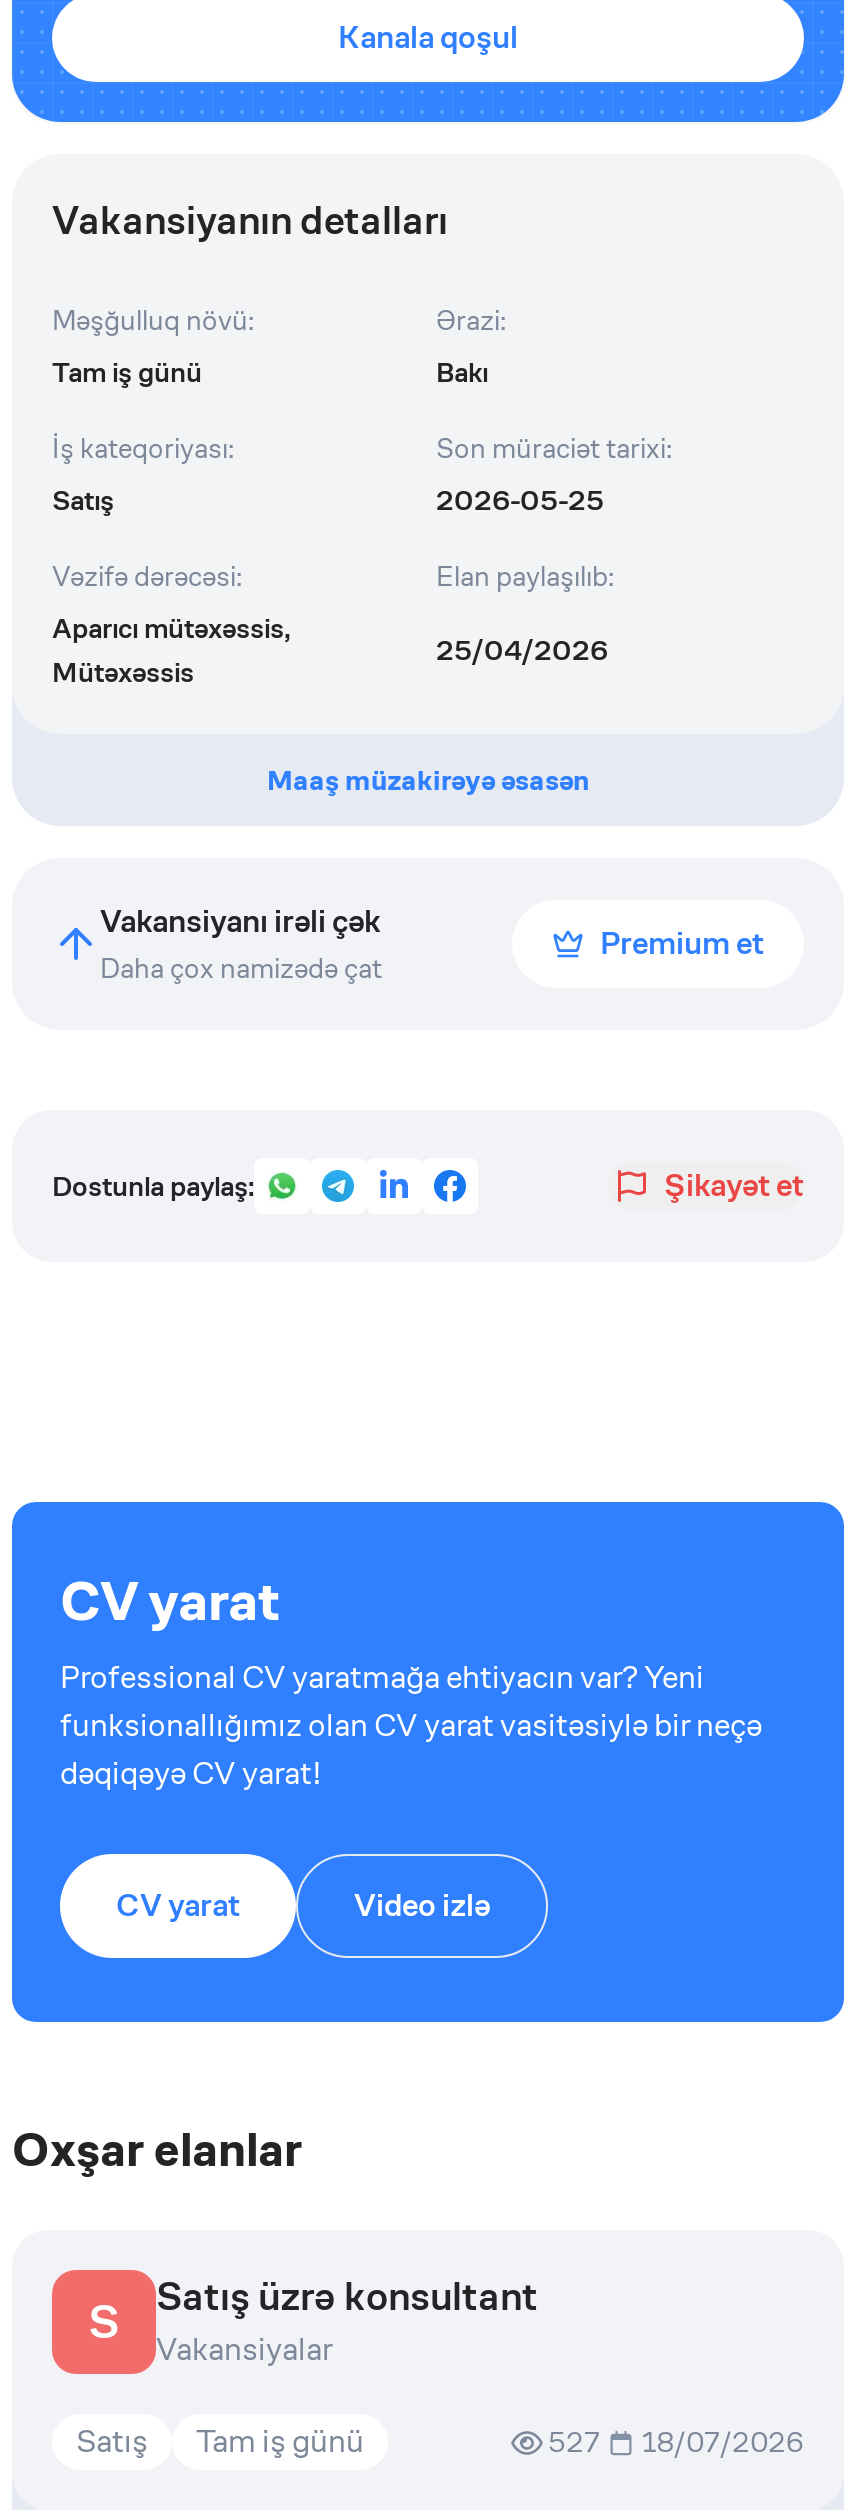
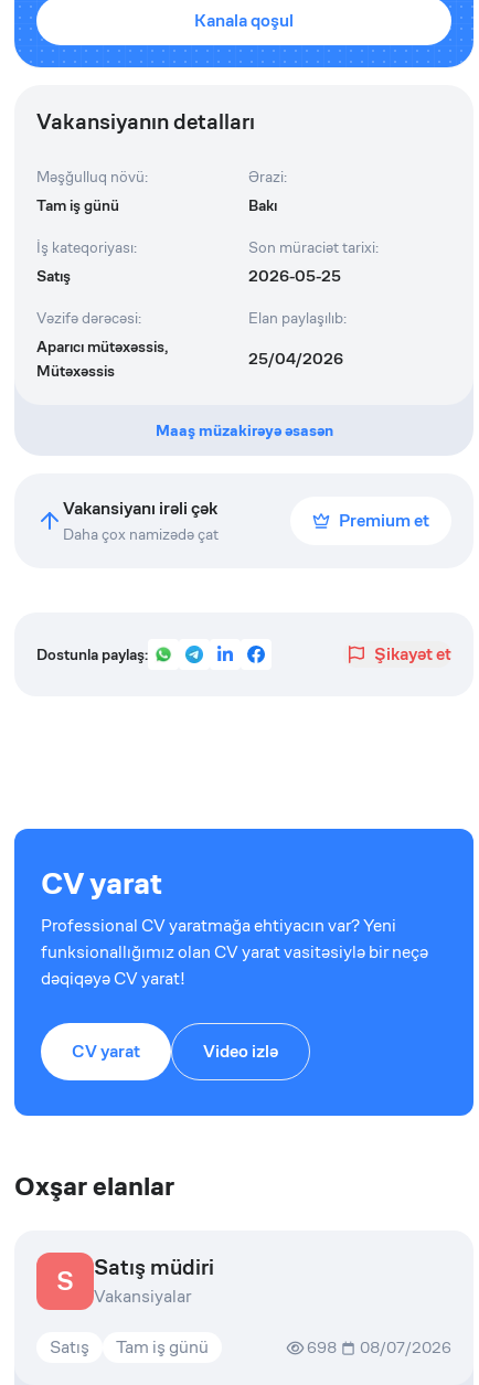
- Satış üzrə konsultant
+ Satış müdiri

- 527
+ 698

- 18/07/2026
+ 08/07/2026
